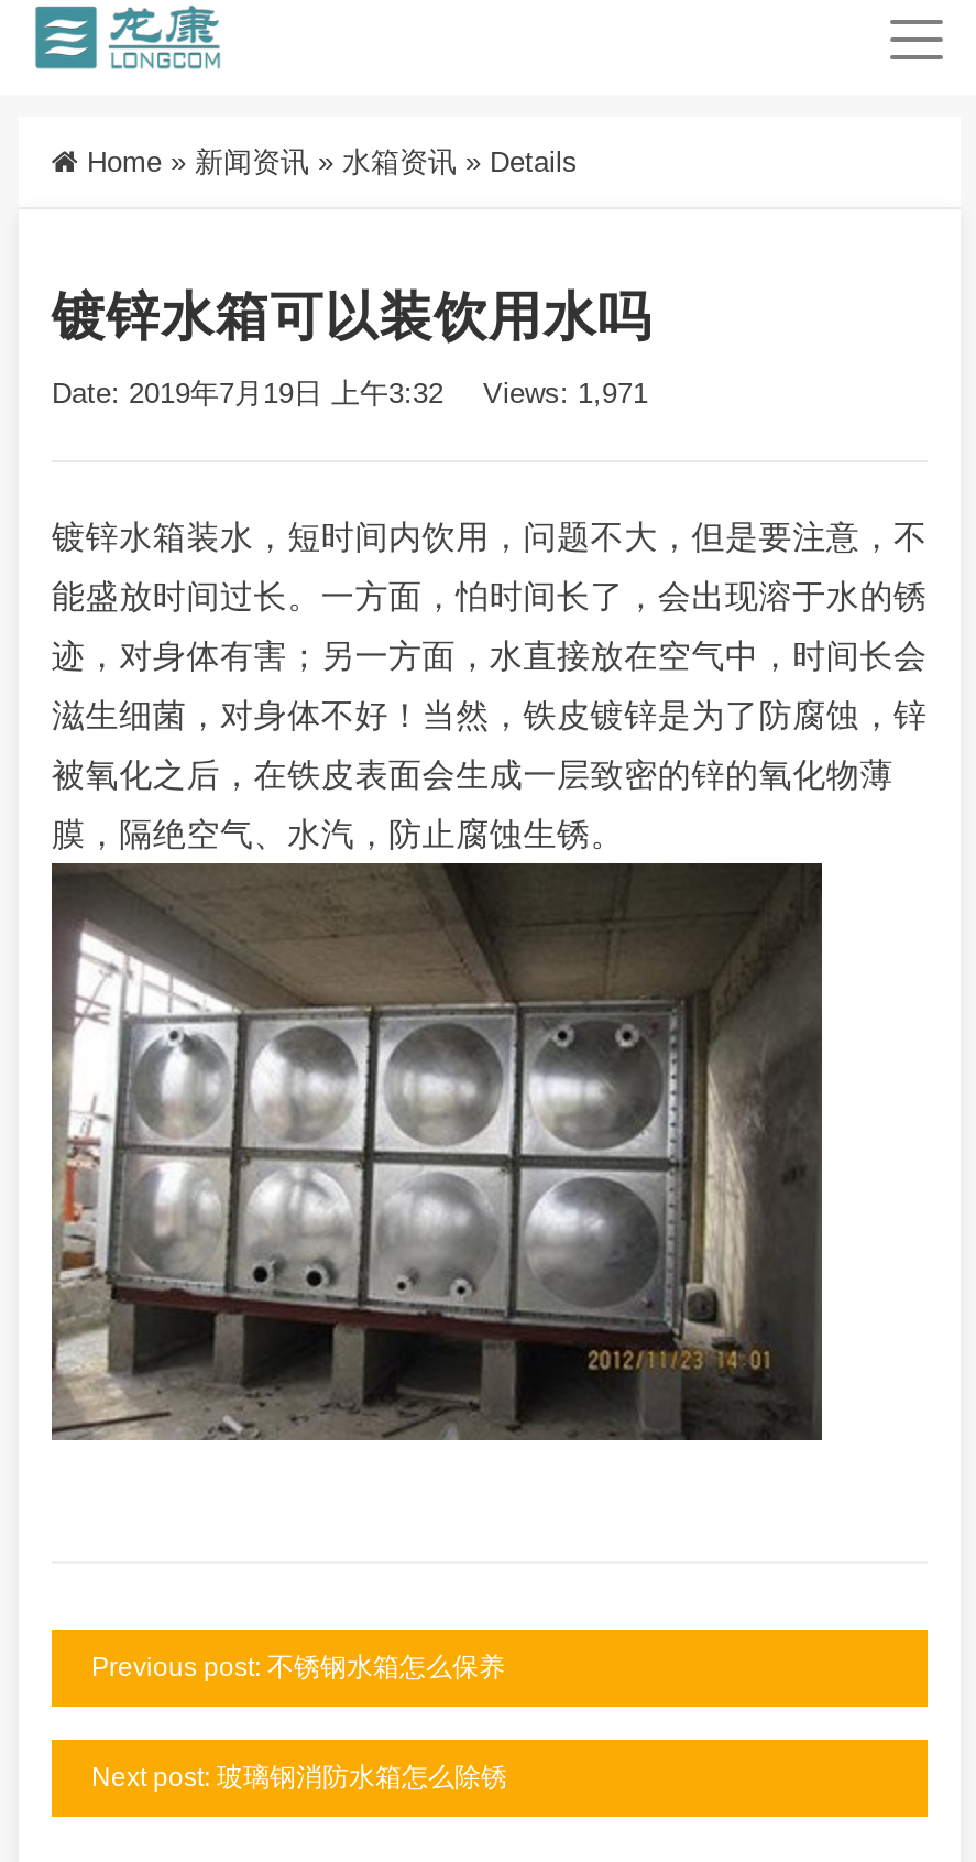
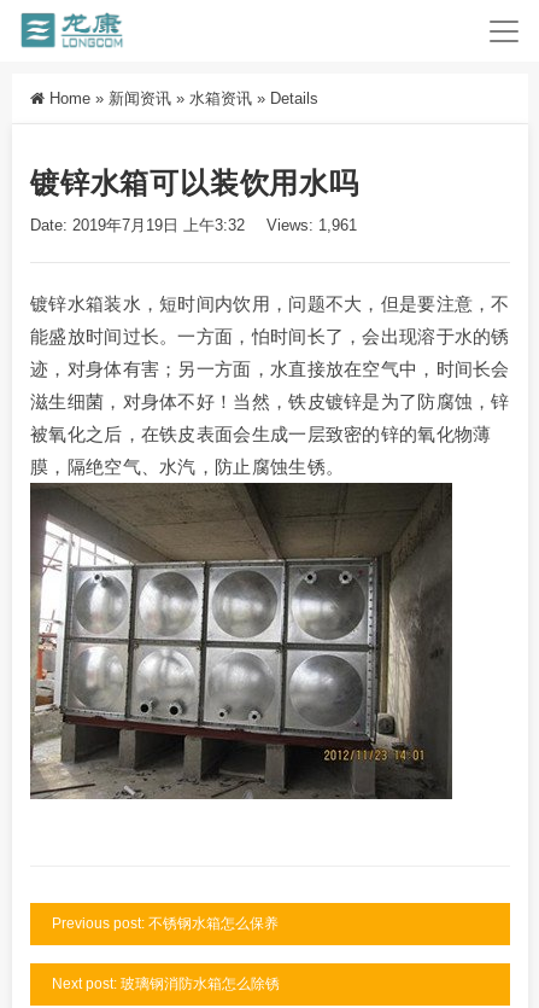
- Date: 2019年7月19日 上午3:32 Views: 1,971
+ Date: 2019年7月19日 上午3:32 Views: 1,961
